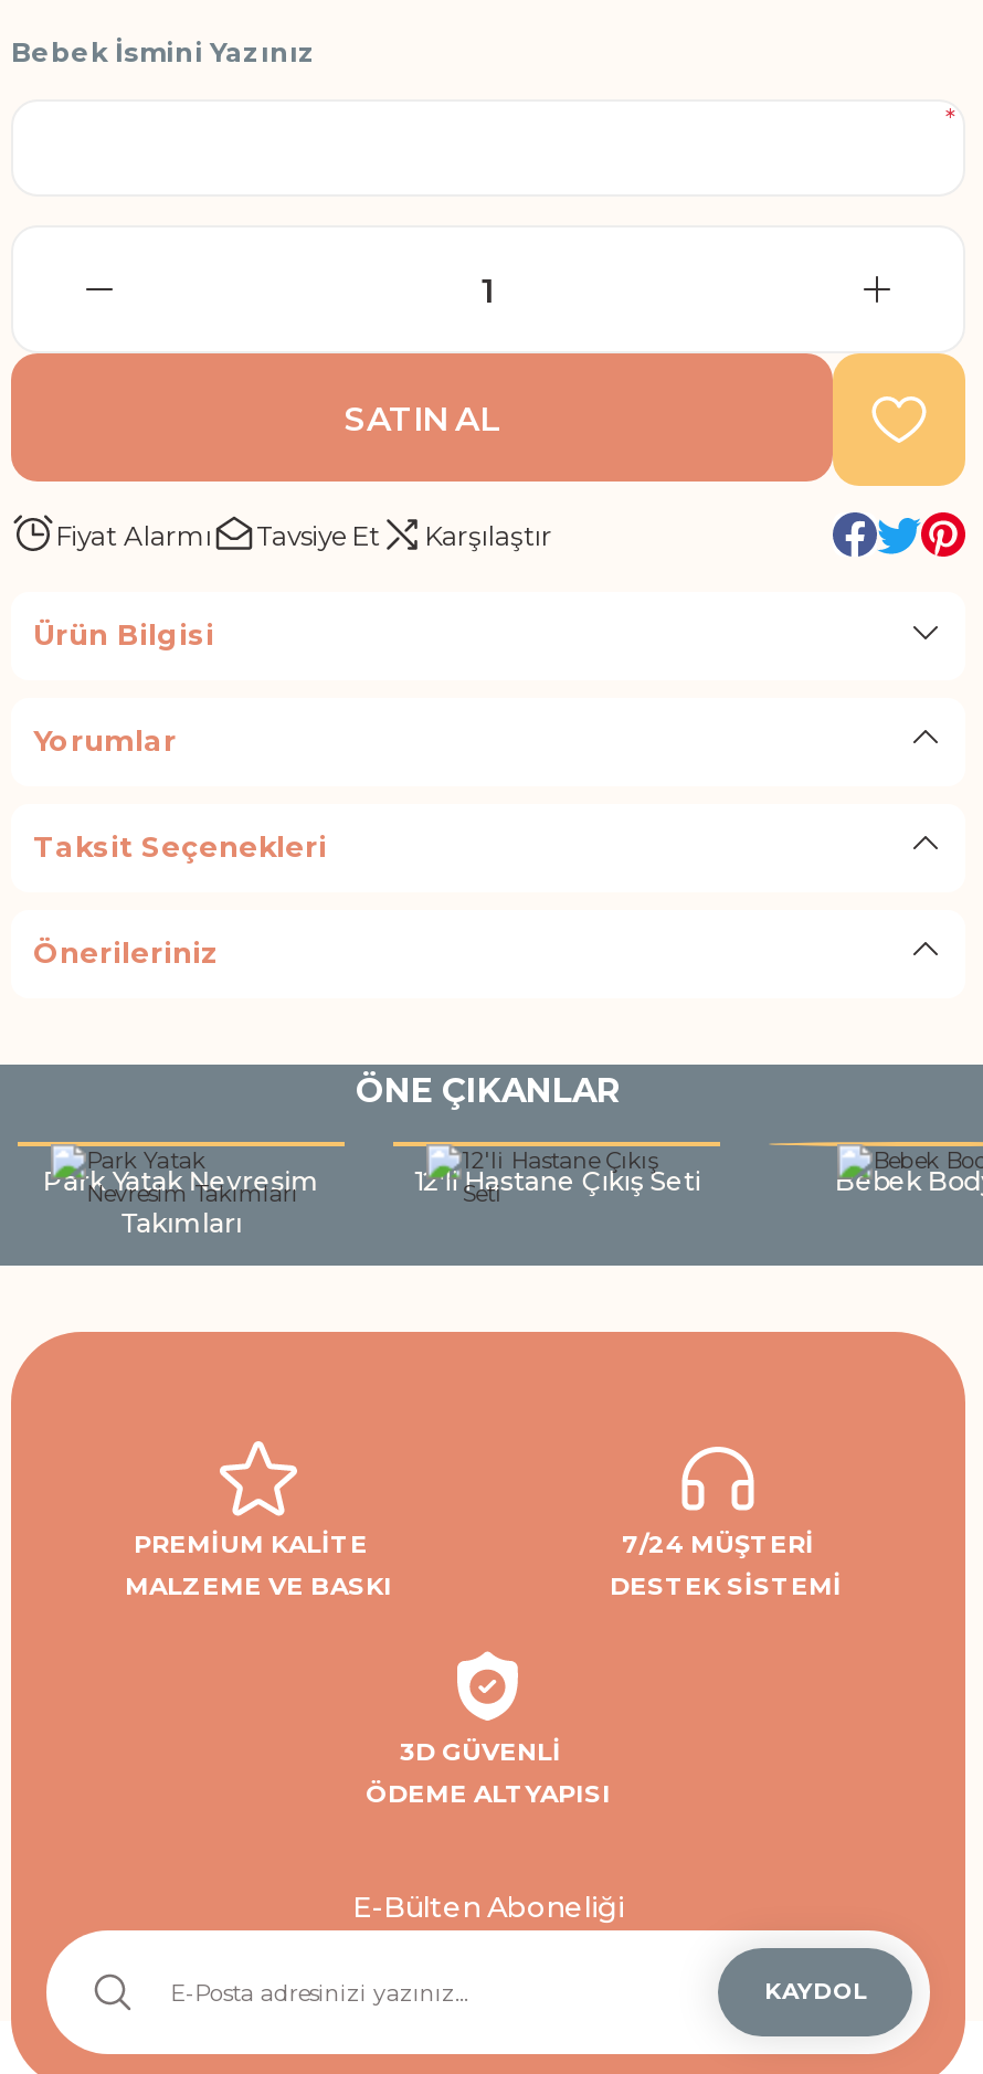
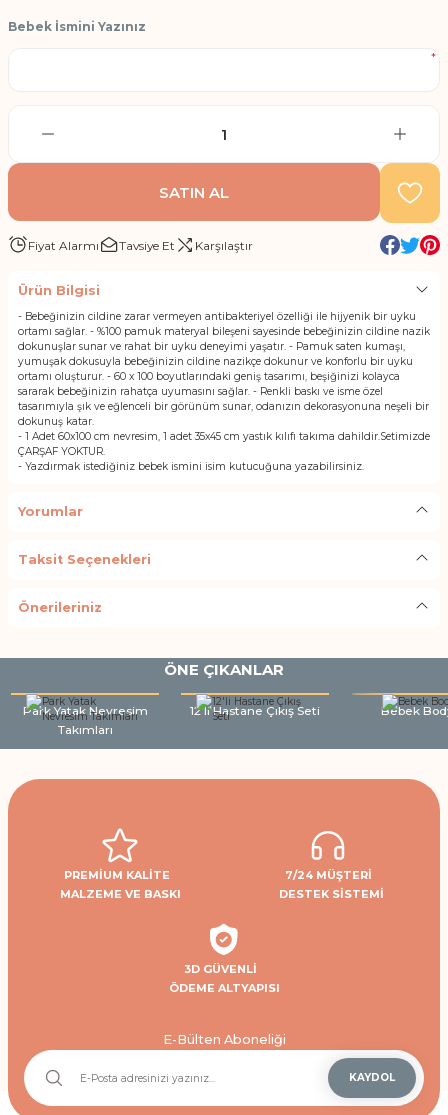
+ - Bebeğinizin cildine zarar vermeyen antibakteriyel özelliği ile hijyenik bir uyku
+ ortamı sağlar. - %100 pamuk materyal bileşeni sayesinde bebeğinizin cildine nazik
+ dokunuşlar sunar ve rahat bir uyku deneyimi yaşatır. - Pamuk saten kumaşı,
+ yumuşak dokusuyla bebeğinizin cildine nazikçe dokunur ve konforlu bir uyku
+ ortamı oluşturur. - 60 x 100 boyutlarındaki geniş tasarımı, beşiğinizi kolayca
+ sararak bebeğinizin rahatça uyumasını sağlar. - Renkli baskı ve isme özel
+ tasarımıyla şık ve eğlenceli bir görünüm sunar, odanızın dekorasyonuna neşeli bir
+ dokunuş katar.
+ - 1 Adet 60x100 cm nevresim, 1 adet 35x45 cm yastık kılıfı takıma dahildir.Setimizde
+ ÇARŞAF YOKTUR.
+ - Yazdırmak istediğiniz bebek ismini isim kutucuğuna yazabilirsiniz.
